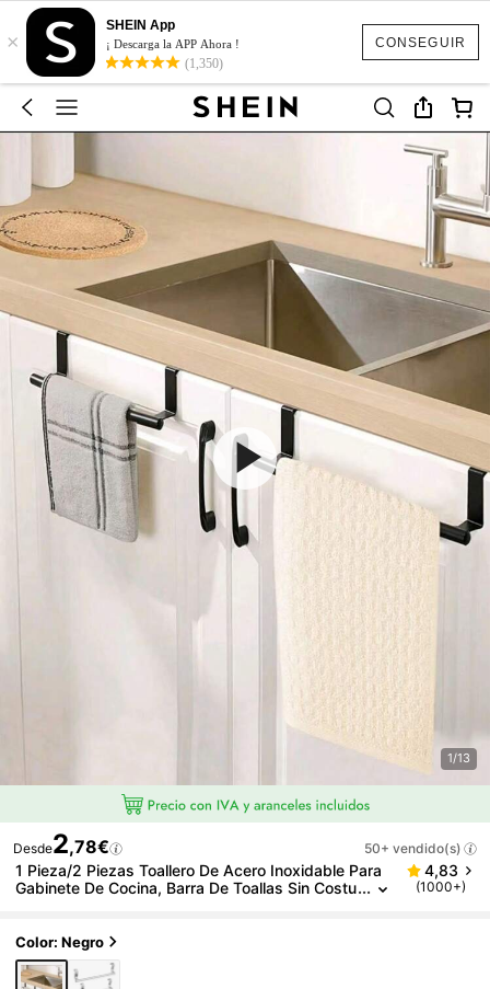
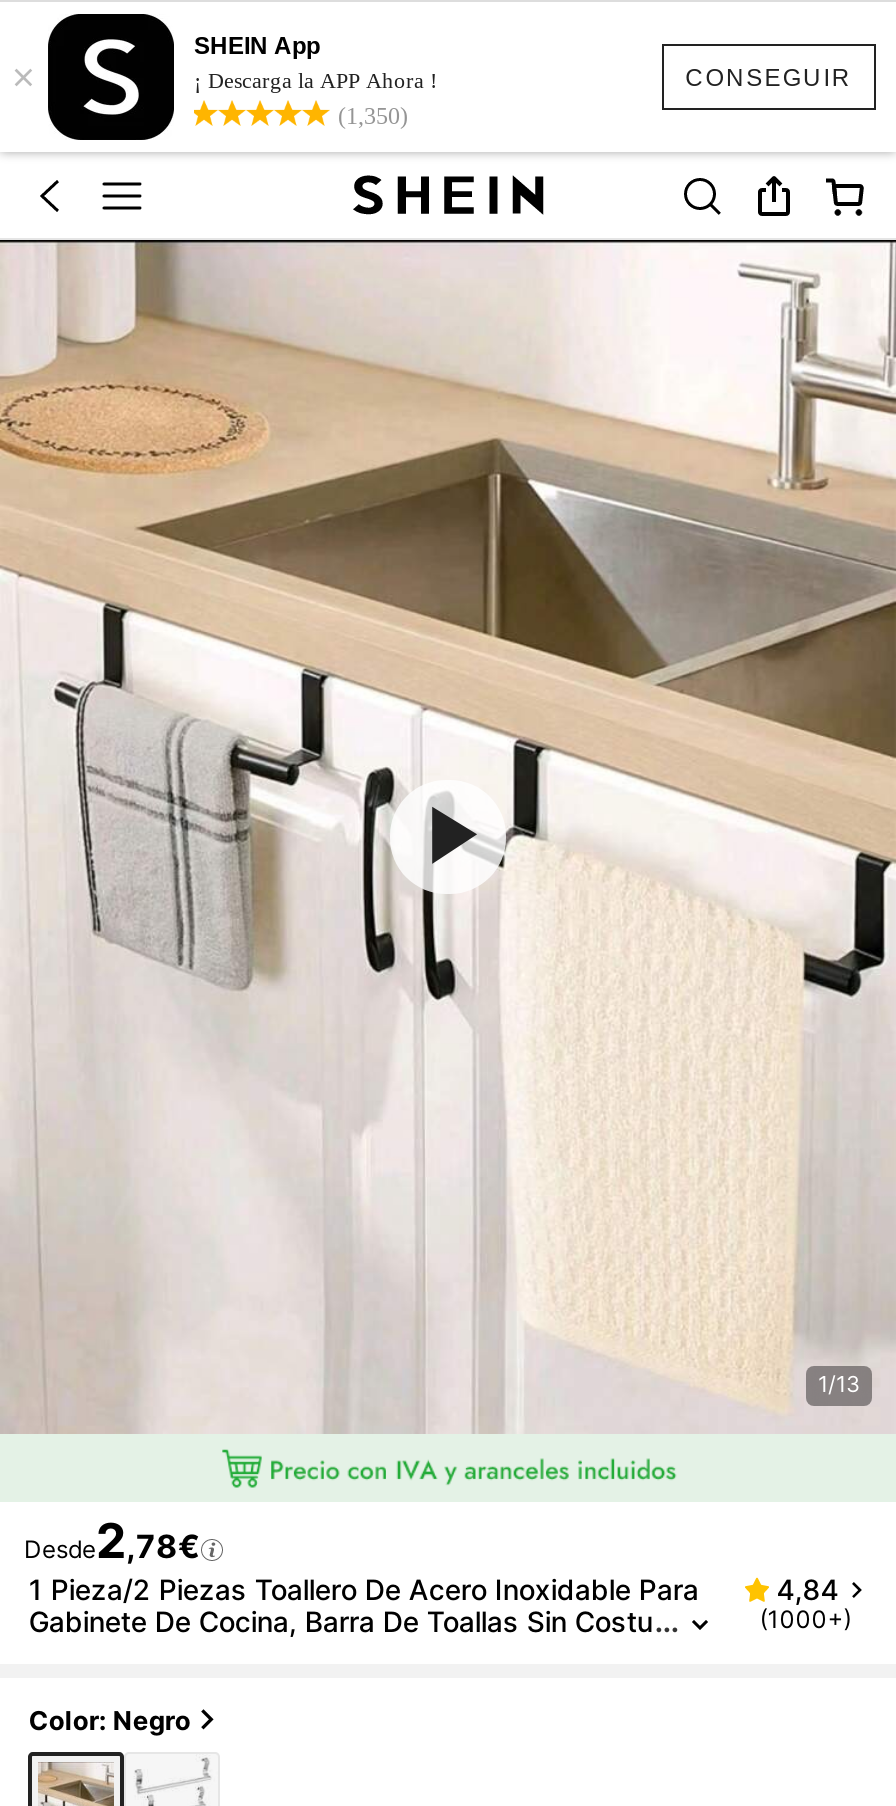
- 50+ vendido(s)

- 4,83
+ 4,84
